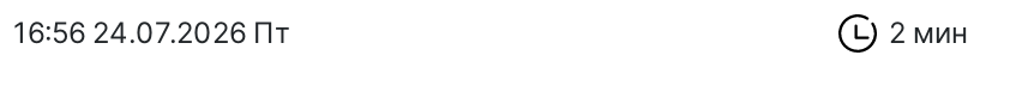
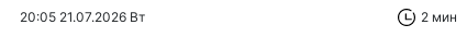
- 16:56 24.07.2026 Пт
+ 20:05 21.07.2026 Вт
